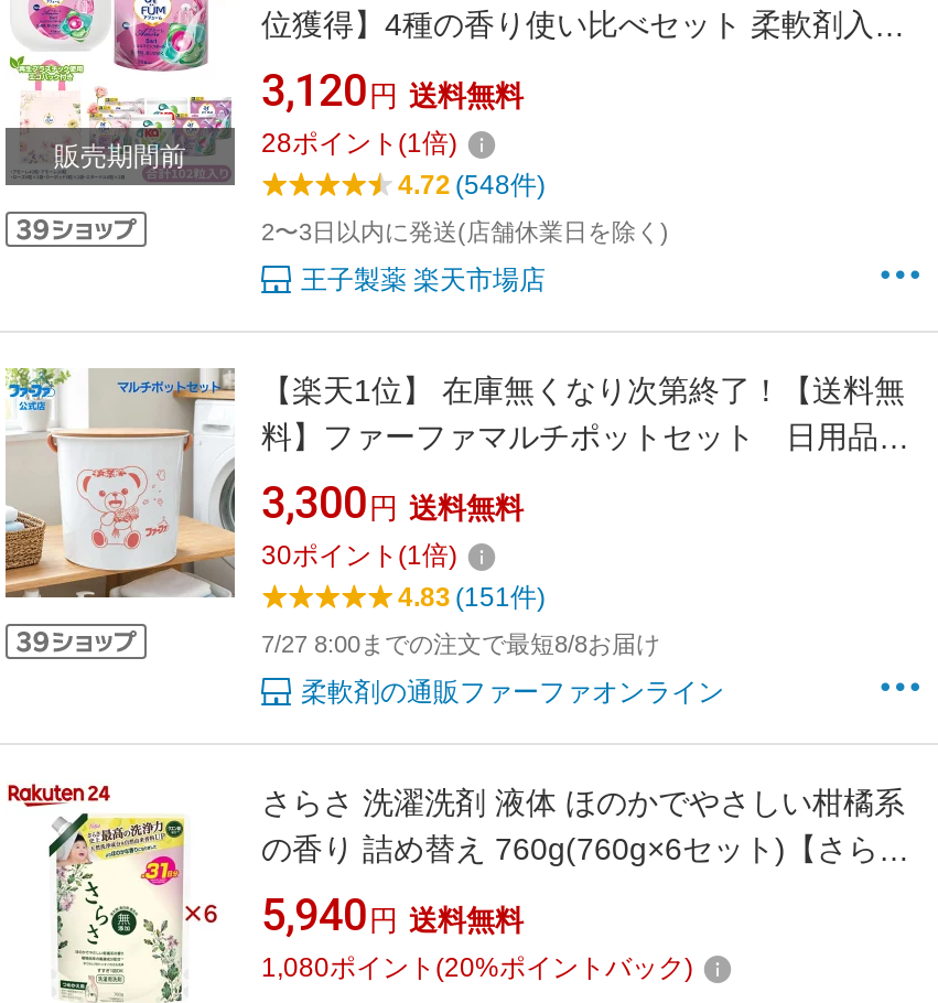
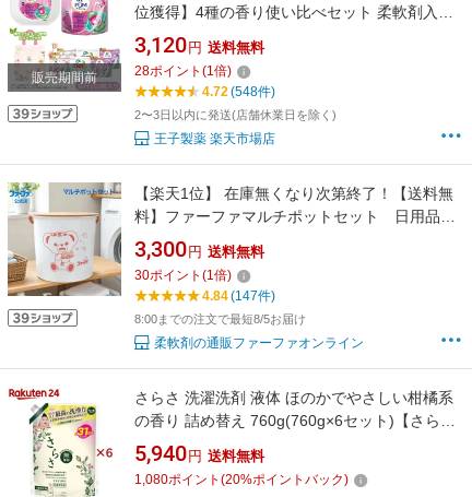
- 4.83 (151件)
+ 4.84 (147件)

- 7/27 8:00までの注文で最短8/8お届け
+ 8:00までの注文で最短8/5お届け
